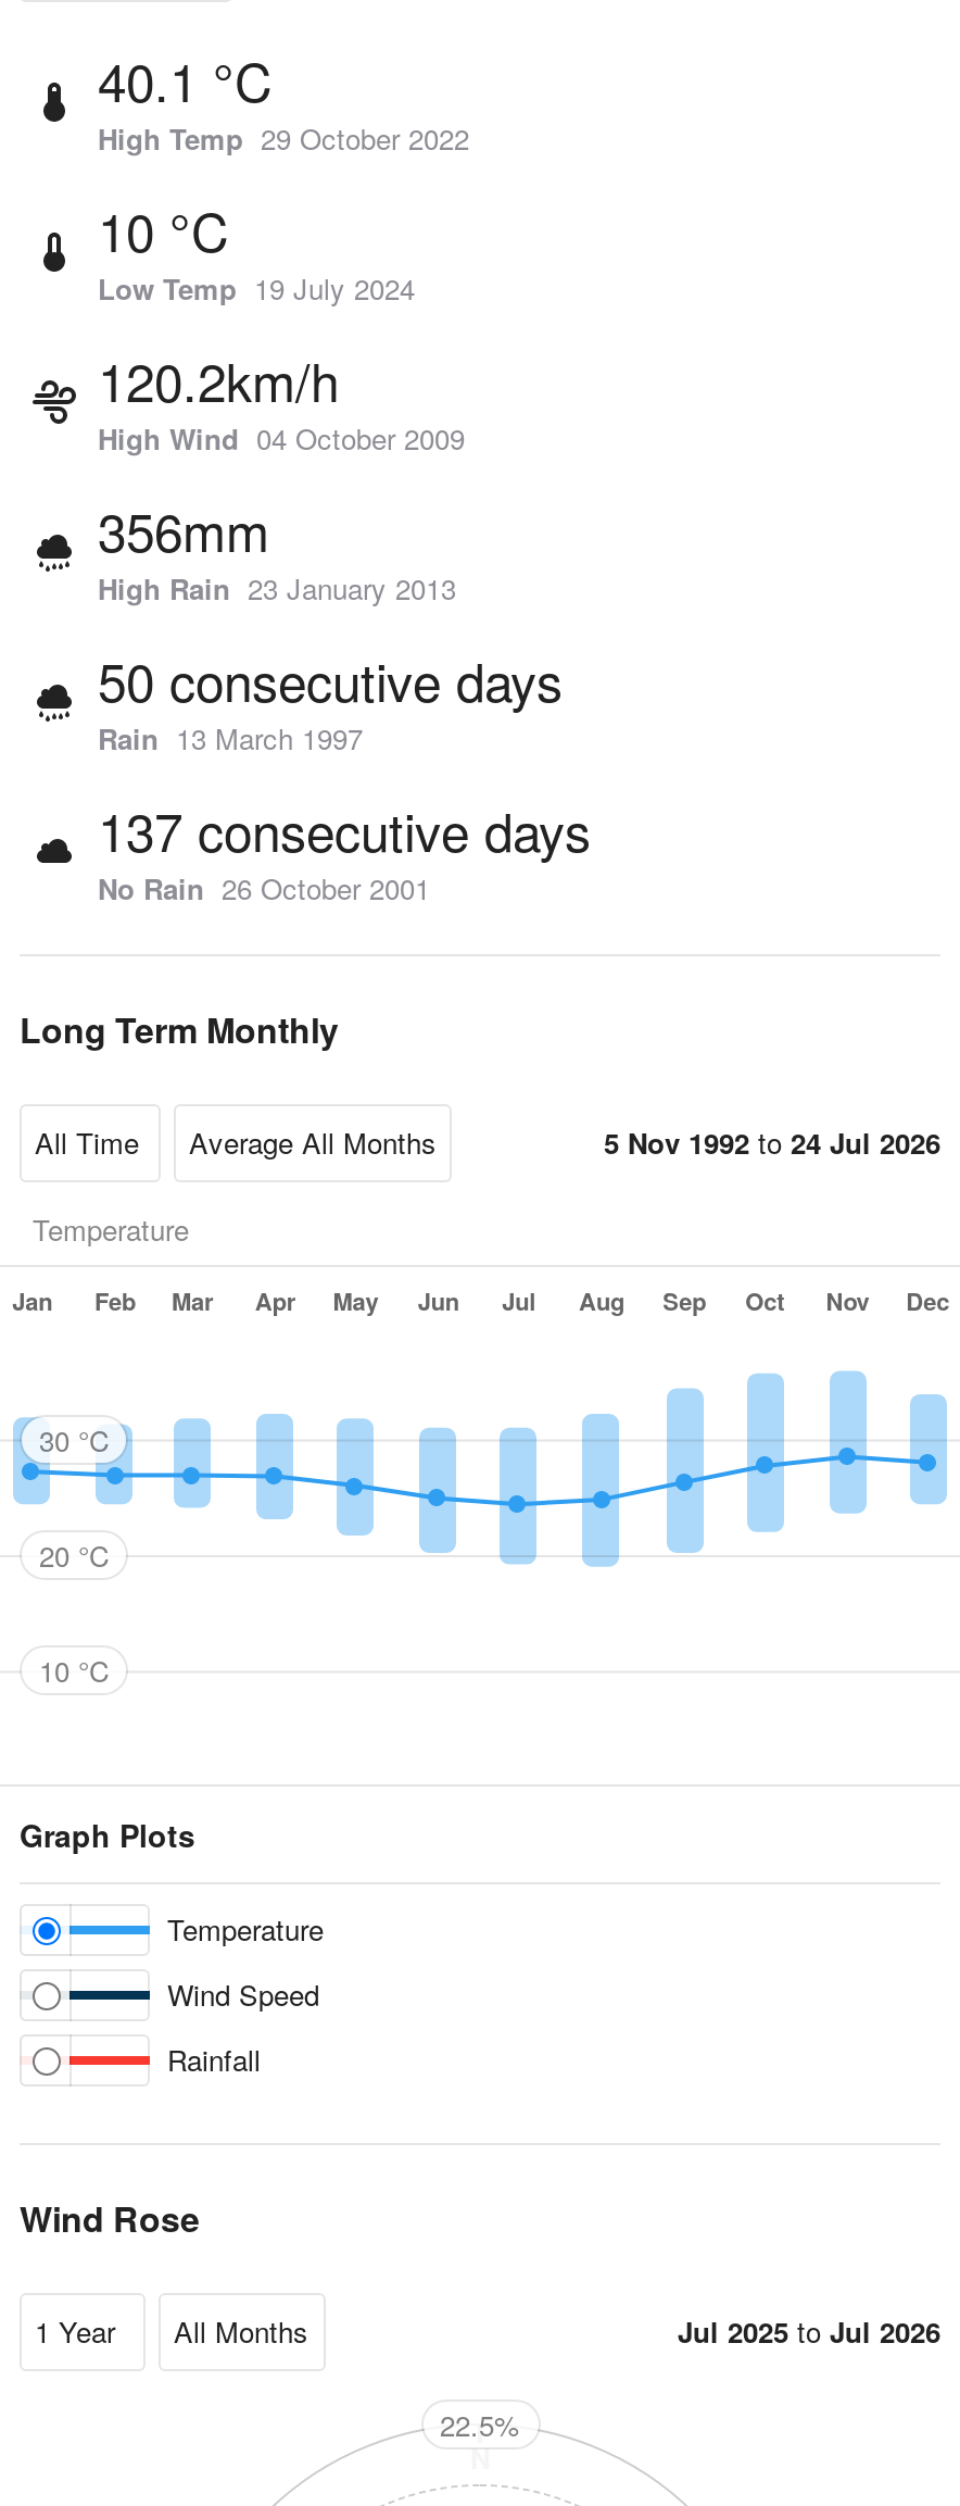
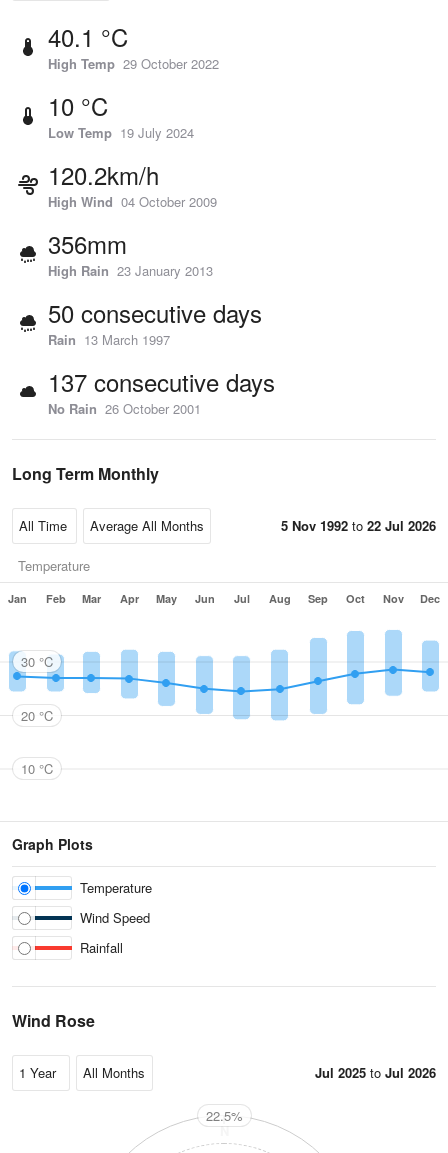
- 5 Nov 1992 to 24 Jul 2026
+ 5 Nov 1992 to 22 Jul 2026
